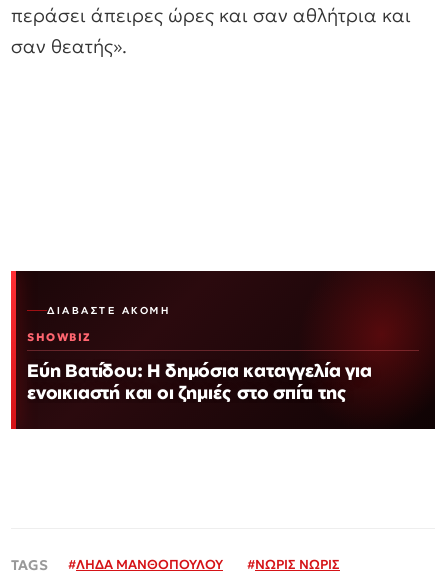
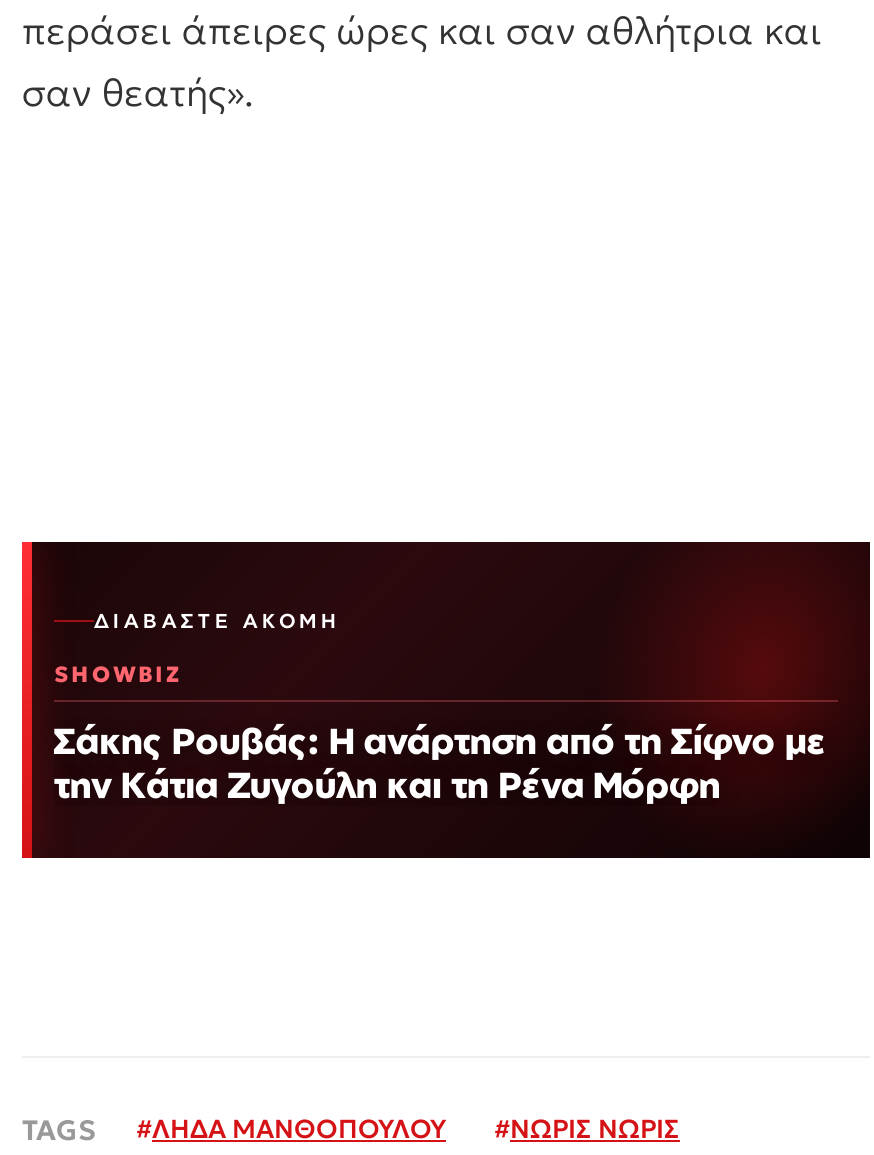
- Εύη Βατίδου: Η δημόσια καταγγελία για
- ενοικιαστή και οι ζημιές στο σπίτι της
+ Σάκης Ρουβάς: Η ανάρτηση από τη Σίφνο με
+ την Κάτια Ζυγούλη και τη Ρένα Μόρφη
